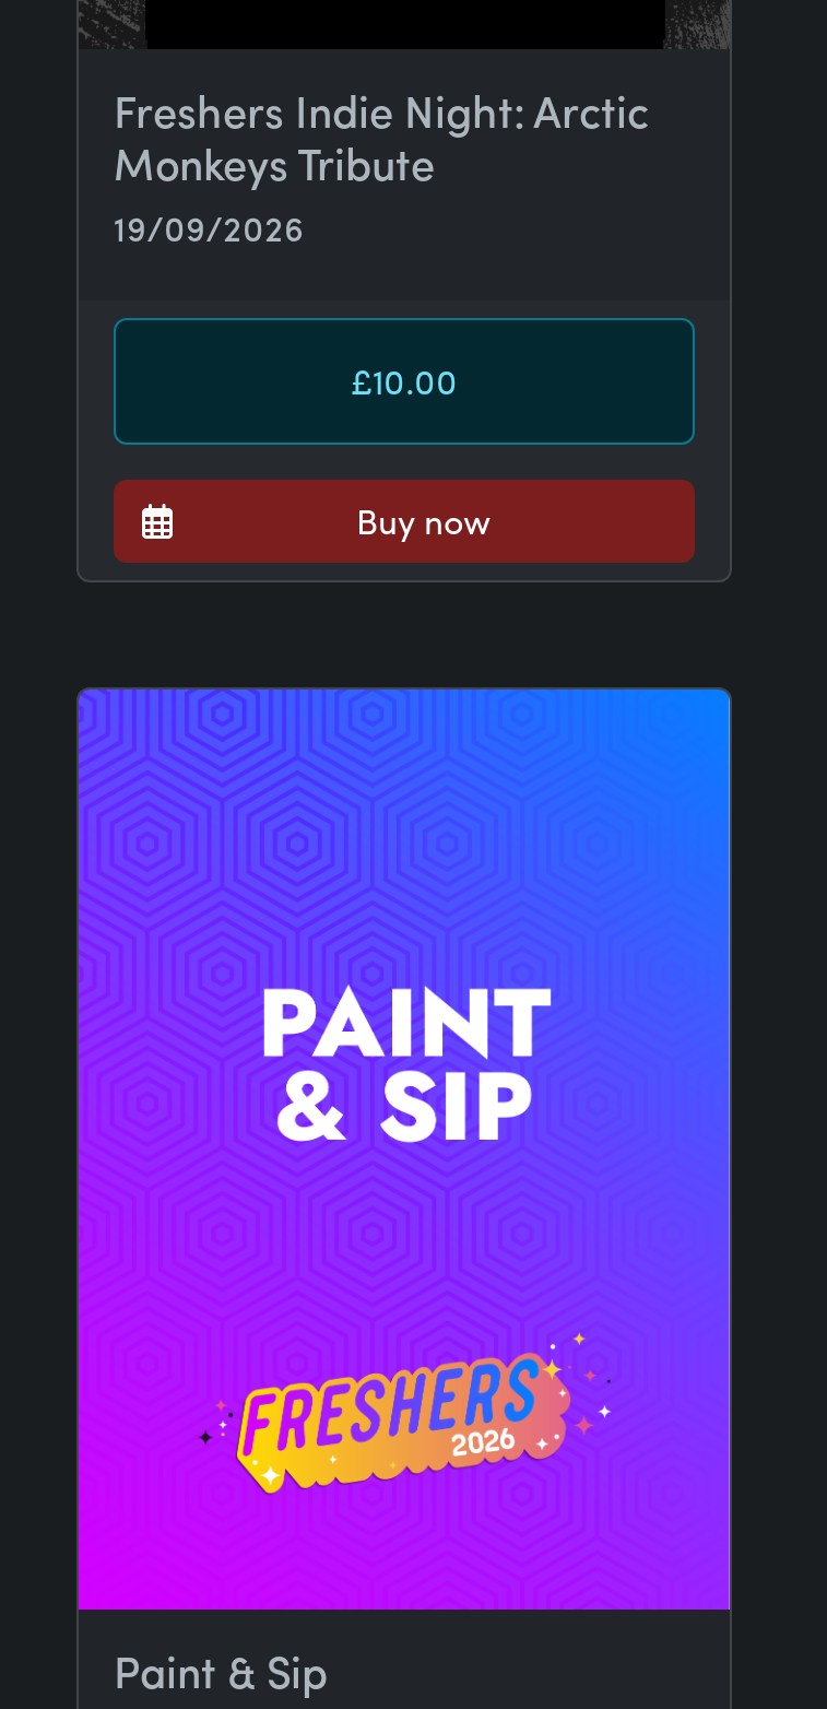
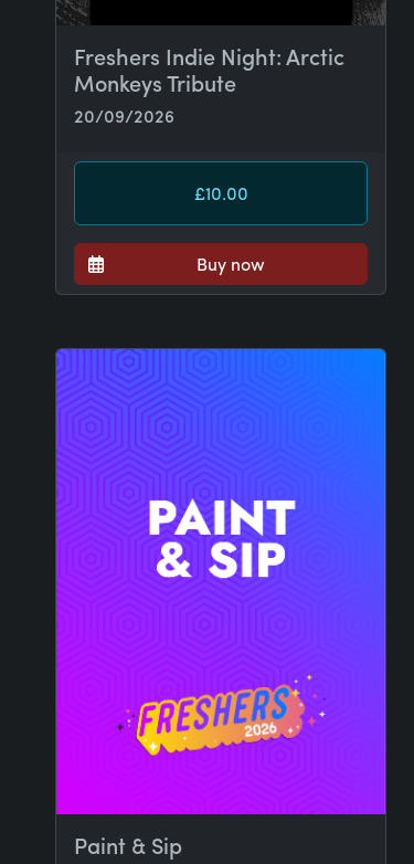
- 19/09/2026
+ 20/09/2026
